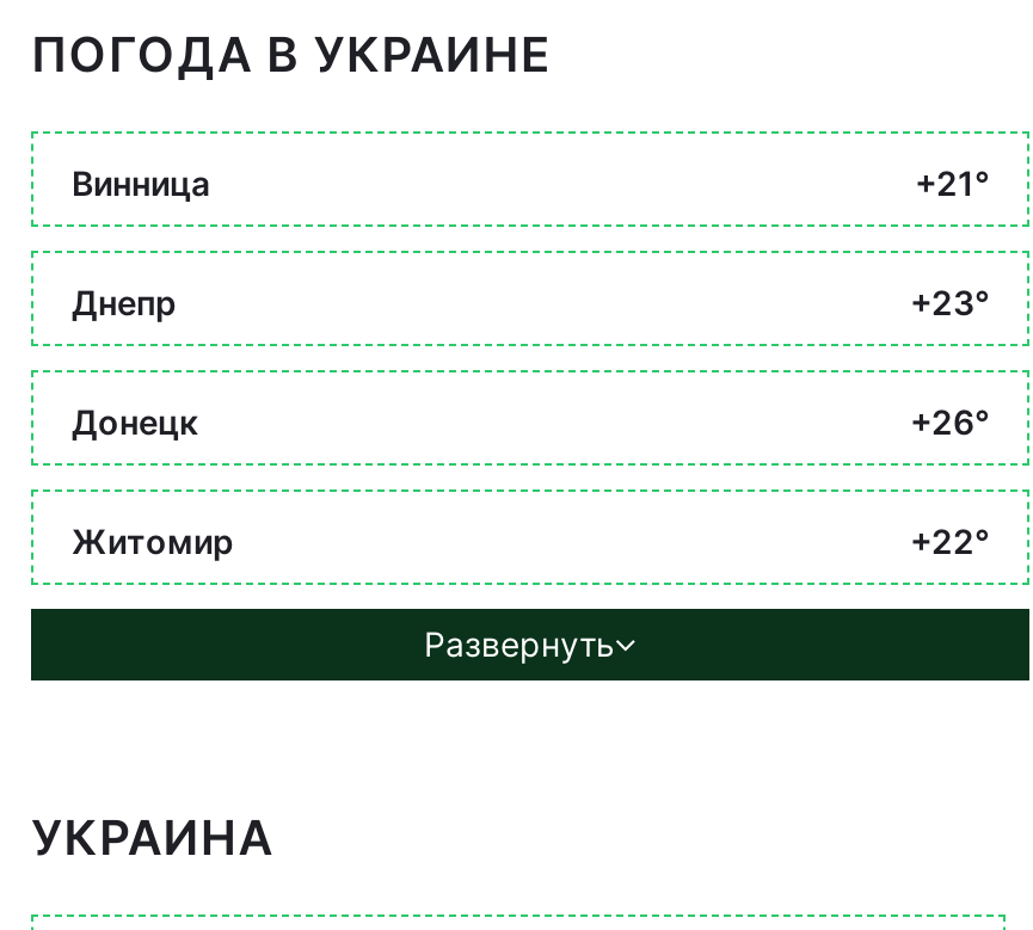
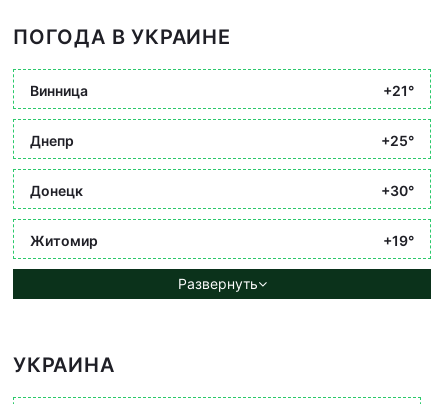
- +23°
+ +25°

- +26°
+ +30°

- +22°
+ +19°
